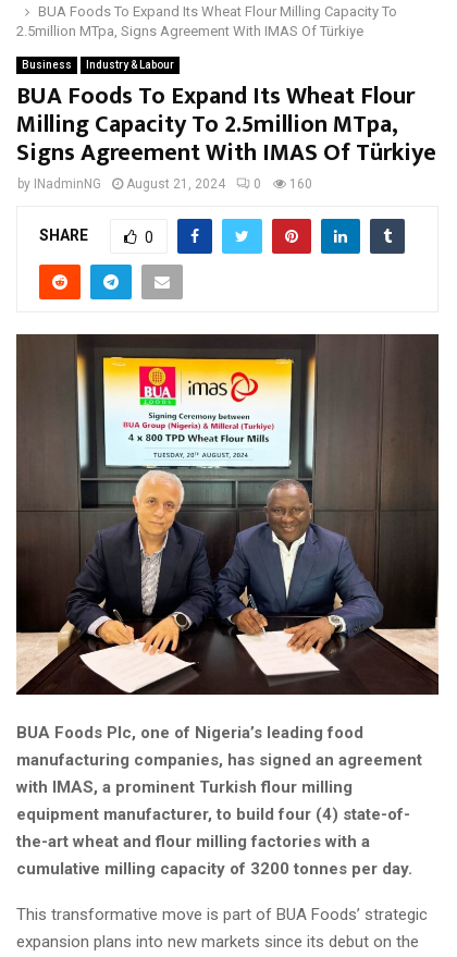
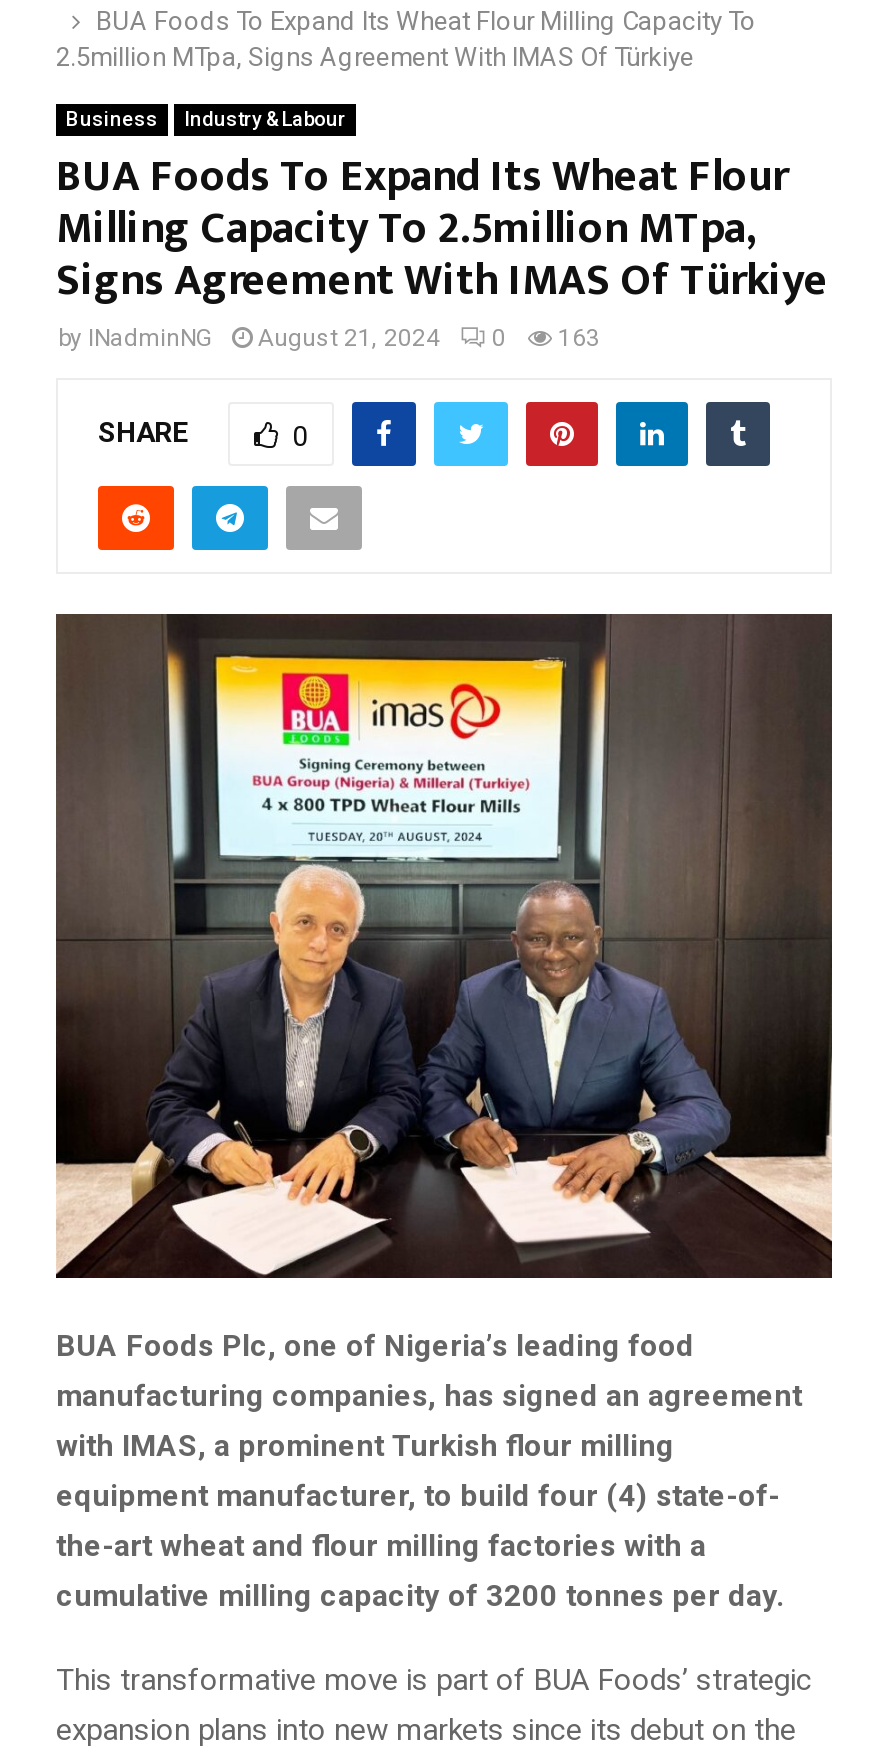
- by INadminNG August 21, 2024 0 160
+ by INadminNG August 21, 2024 0 163
